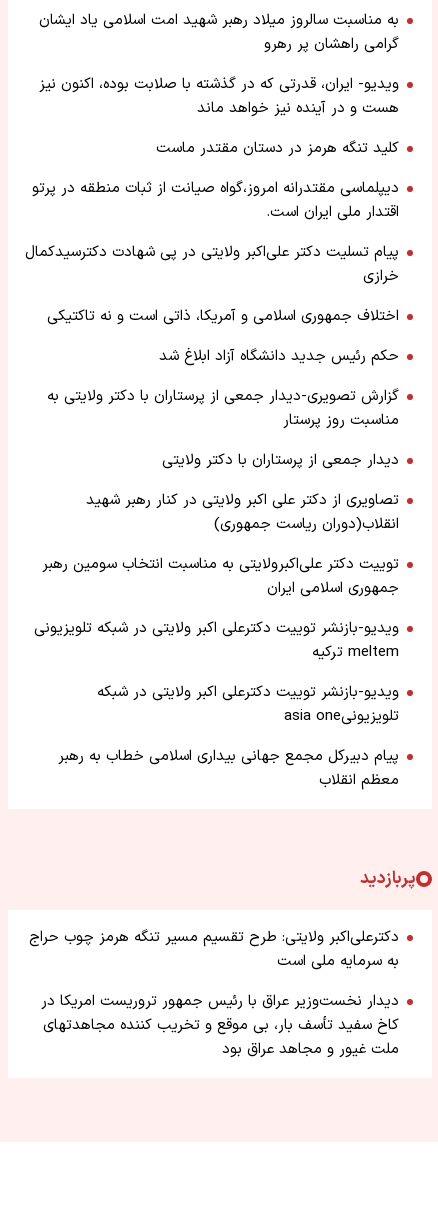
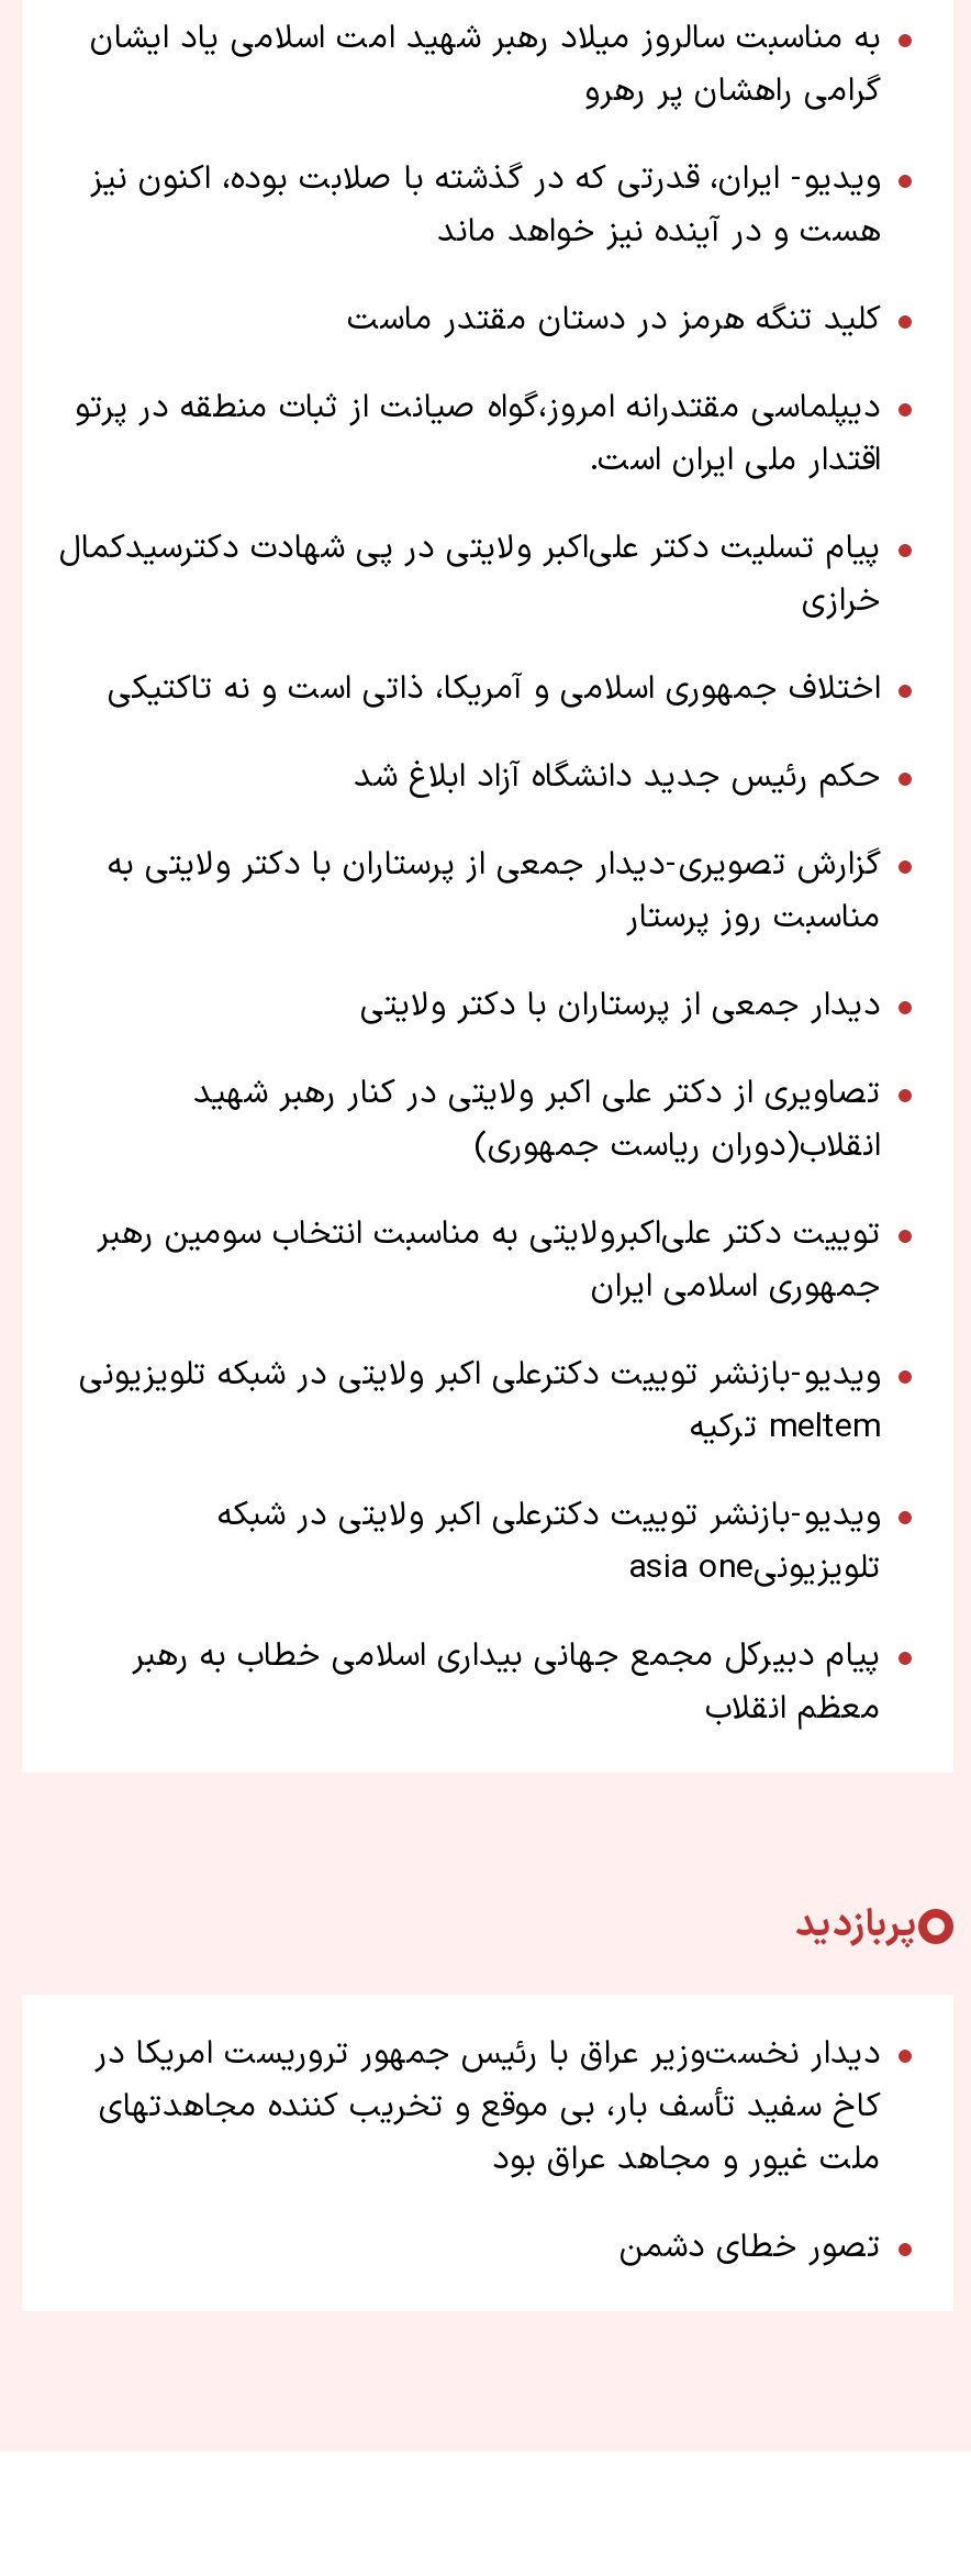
- دکترعلی‌اکبر ولایتی: طرح تقسیم مسیر تنگه هرمز چوب حراج
- به سرمایه ملی است

moved up: دیدار نخست‌وزیر عراق با رئیس جمهور تروریست امریکا در | کاخ سفید تأسف بار، بی موقع و تخریب کننده مجاهدتهای | ملت غیور و مجاهد عراق بود

+ تصور خطای دشمن
